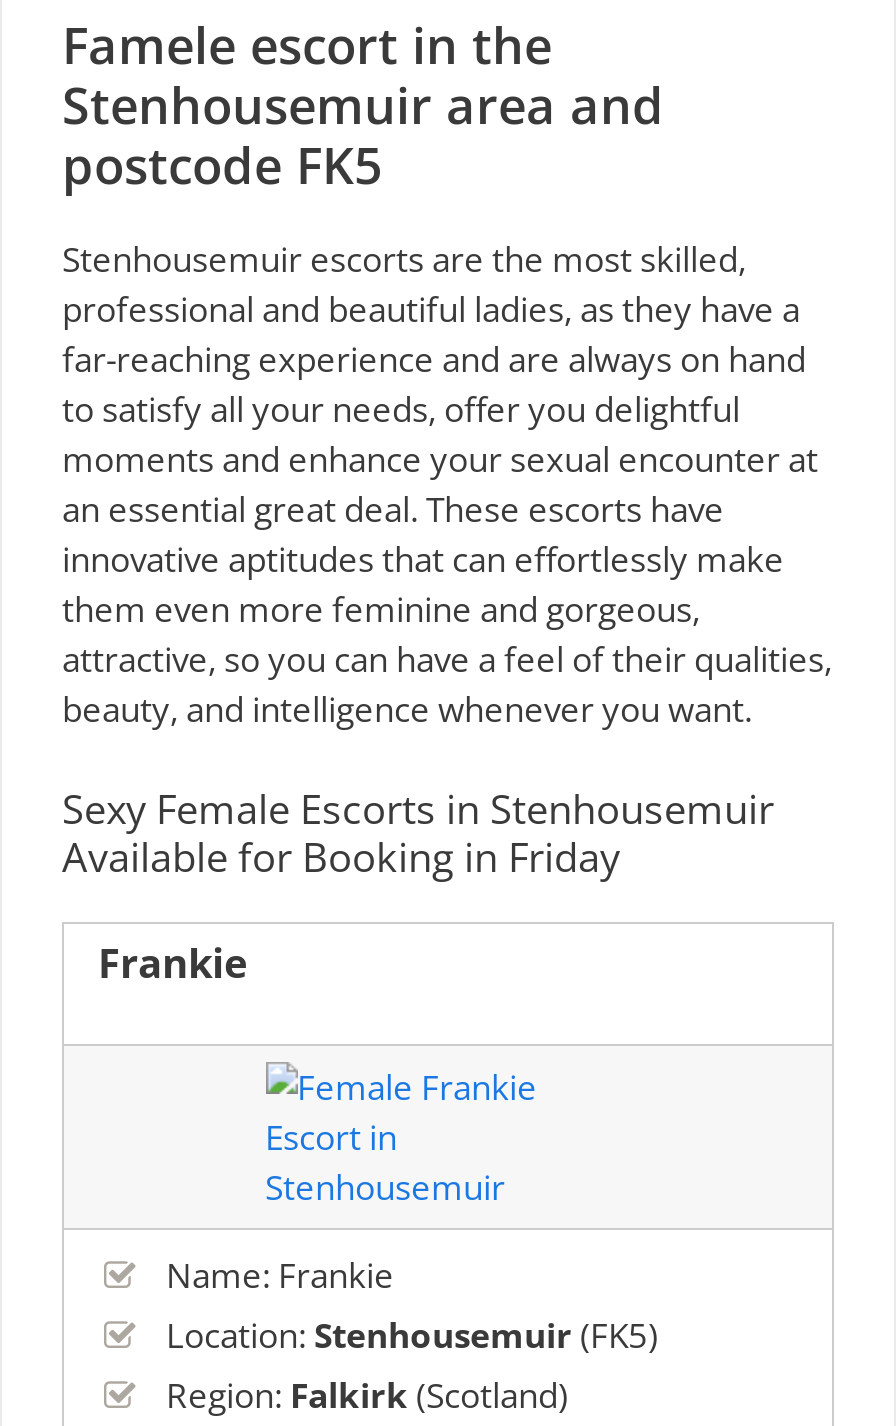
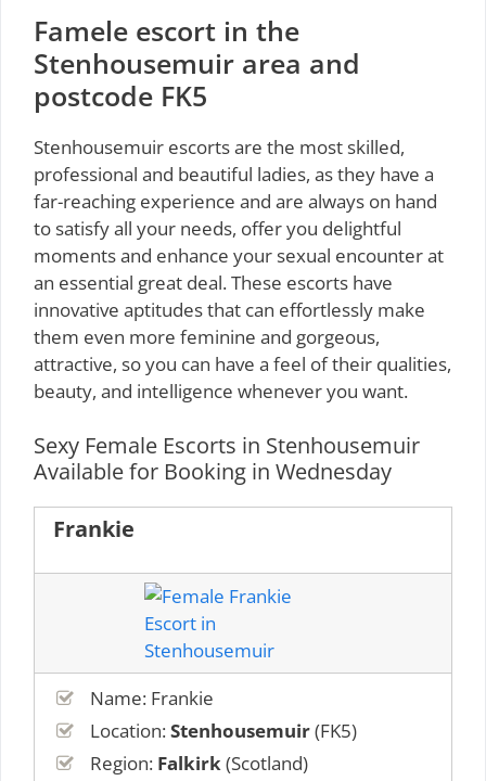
- Available for Booking in Friday
+ Available for Booking in Wednesday
